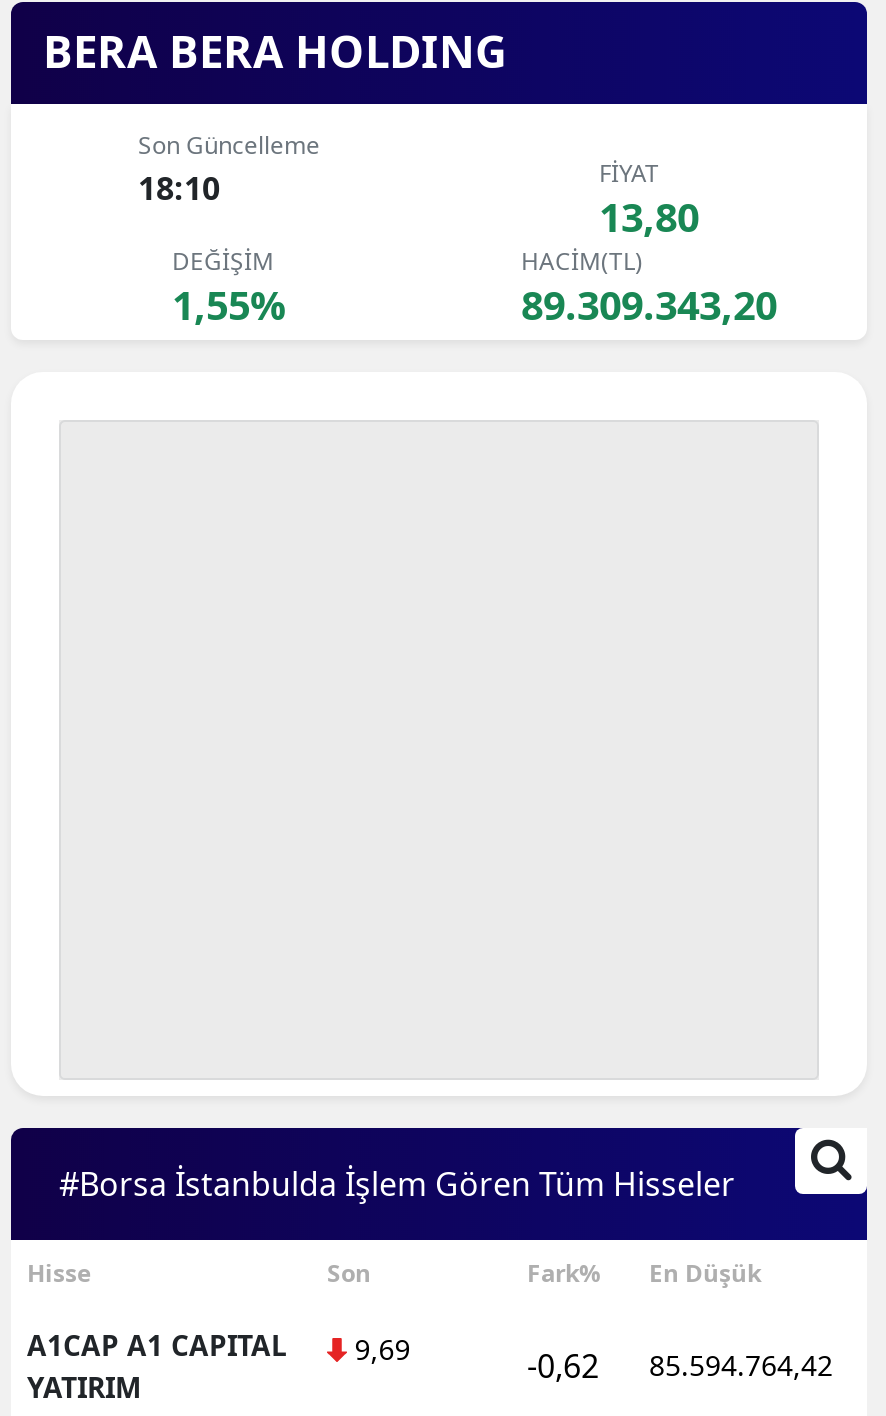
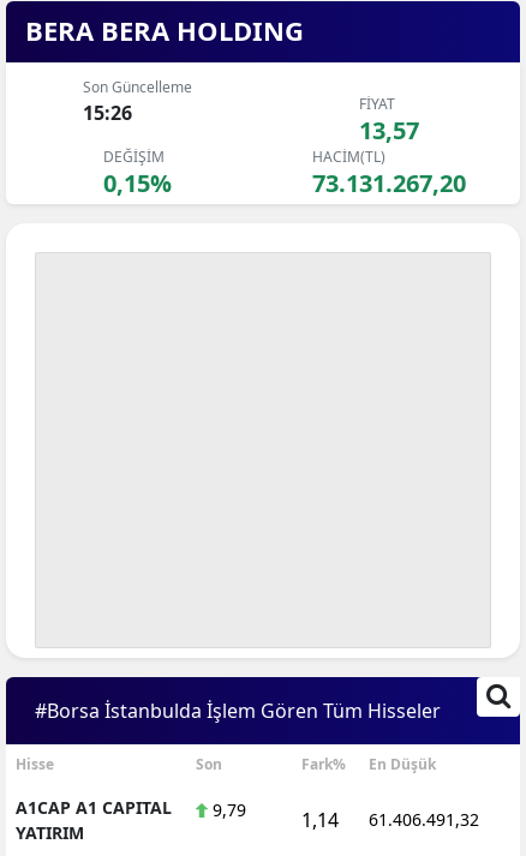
- 18:10
+ 15:26

- 13,80
+ 13,57

- 1,55%
+ 0,15%

- 89.309.343,20
+ 73.131.267,20

- A1CAP A1 CAPITAL 9,69
+ A1CAP A1 CAPITAL 9,79

- -0,62
+ 1,14

- 85.594.764,42
+ 61.406.491,32
